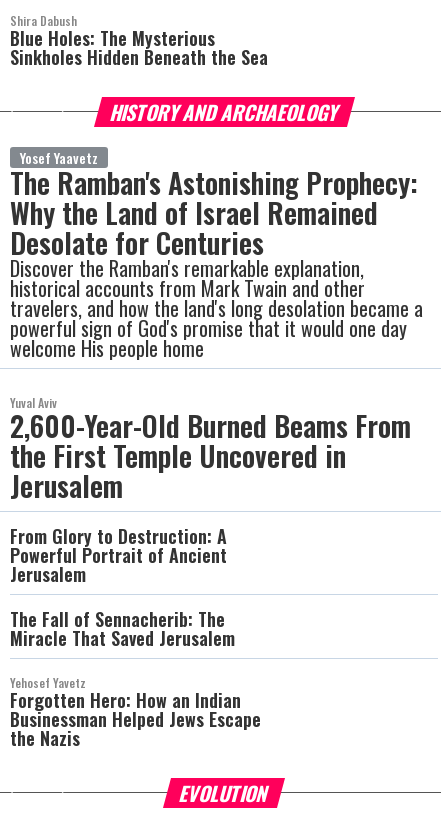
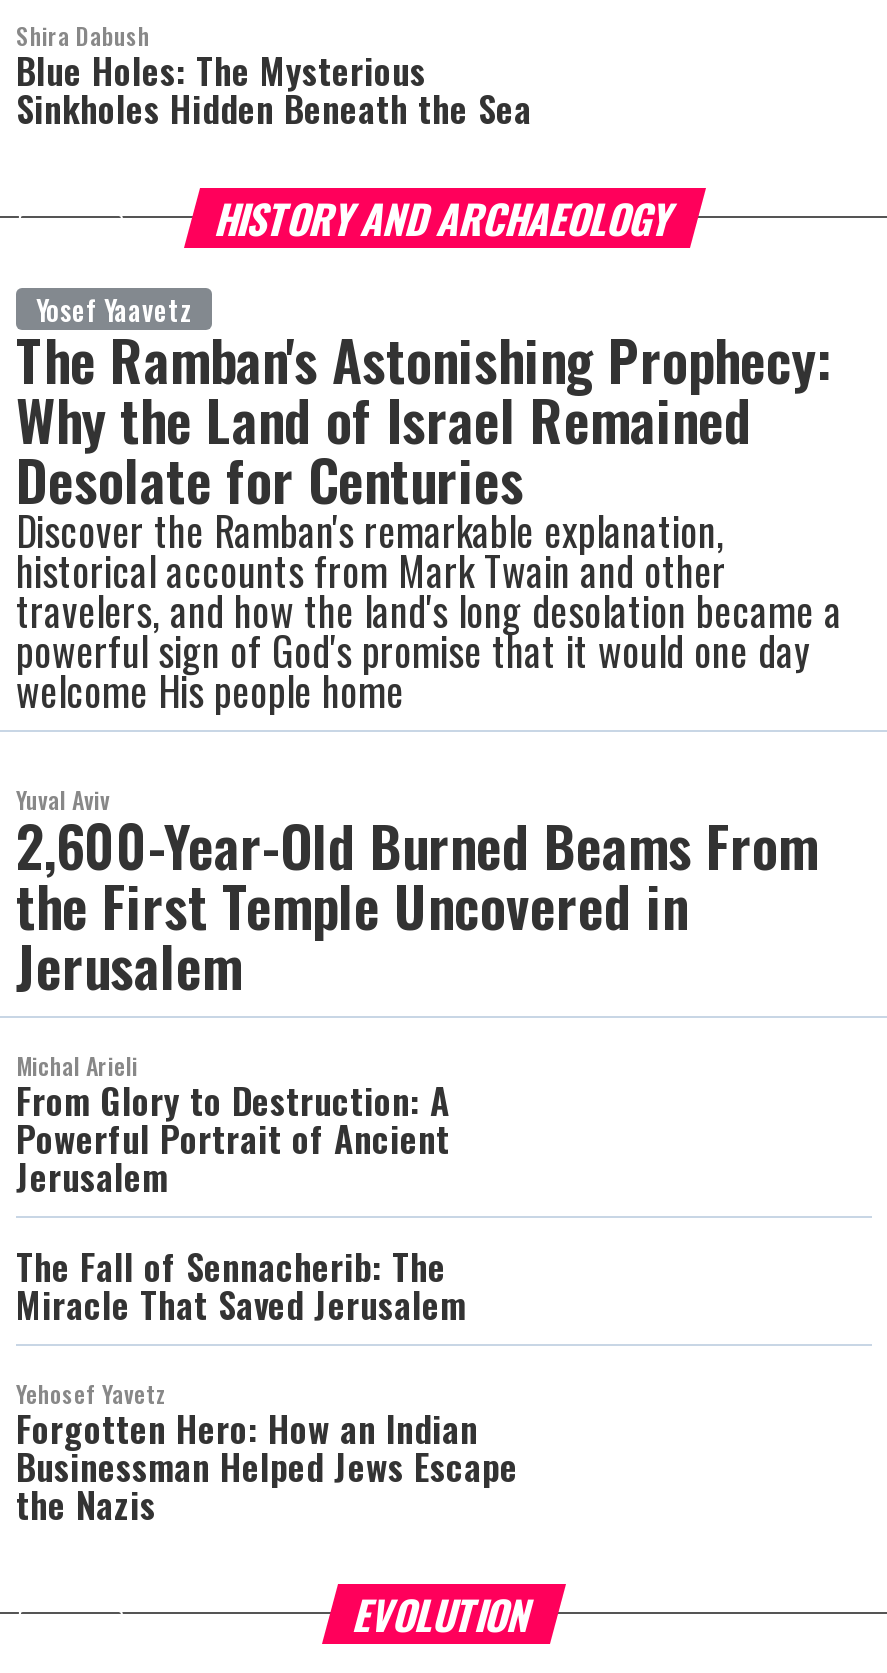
+ Michal Arieli
